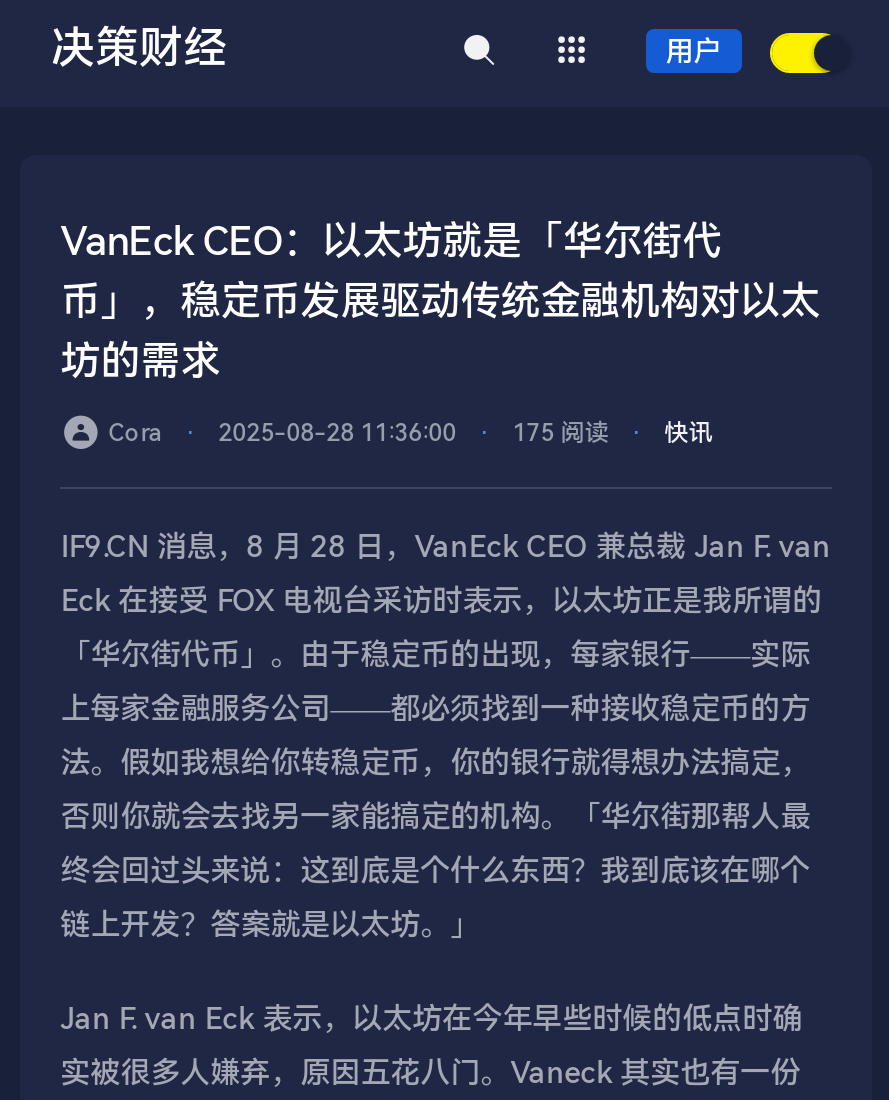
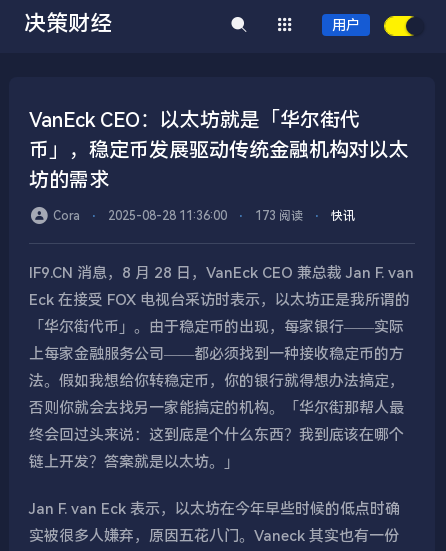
- 175 阅读
+ 173 阅读
